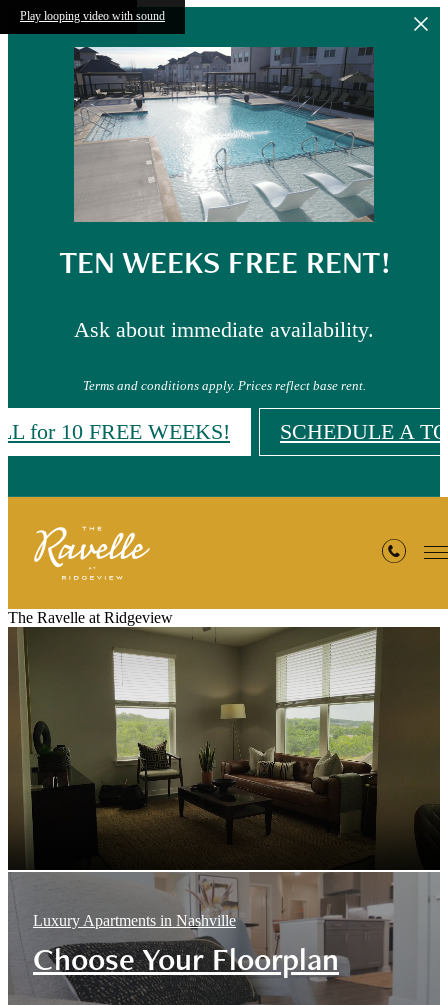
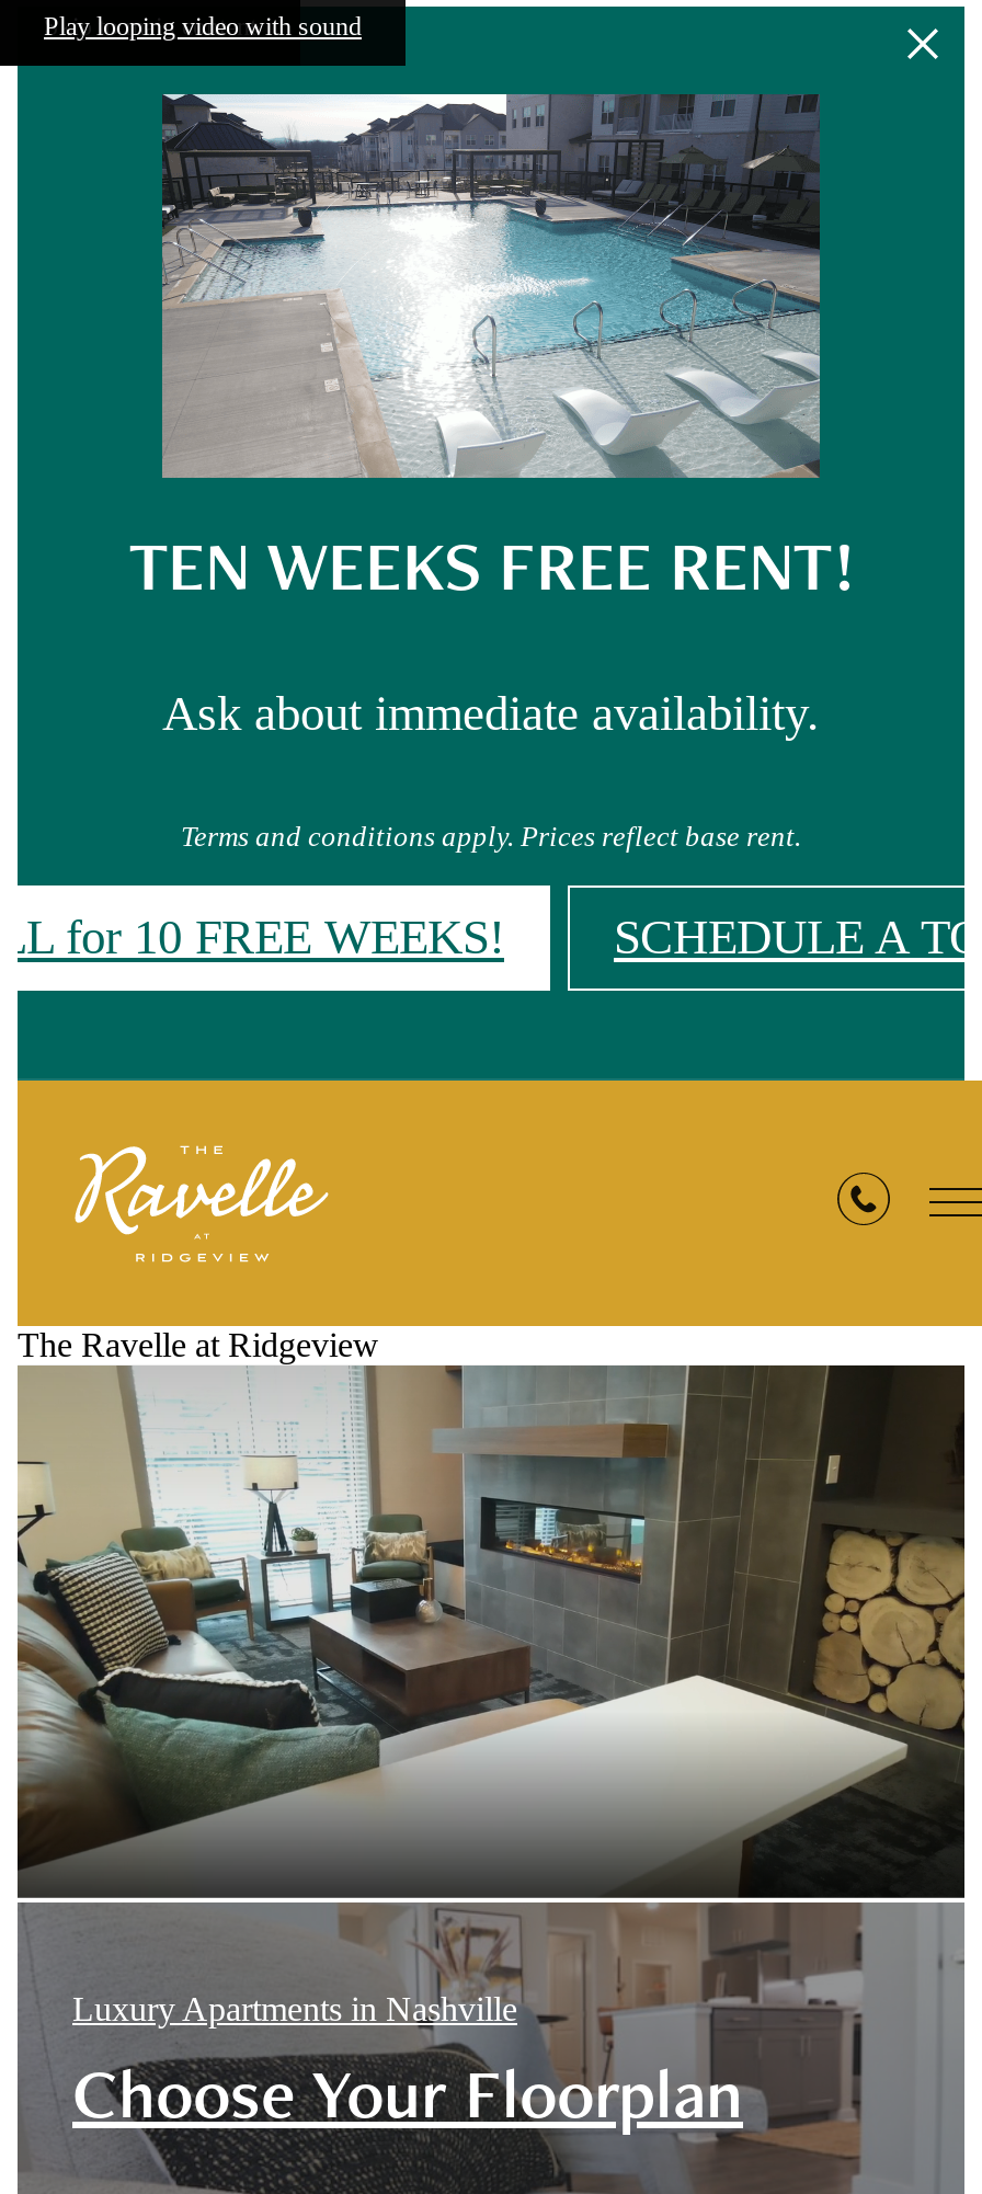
- [image]
+ [image]
